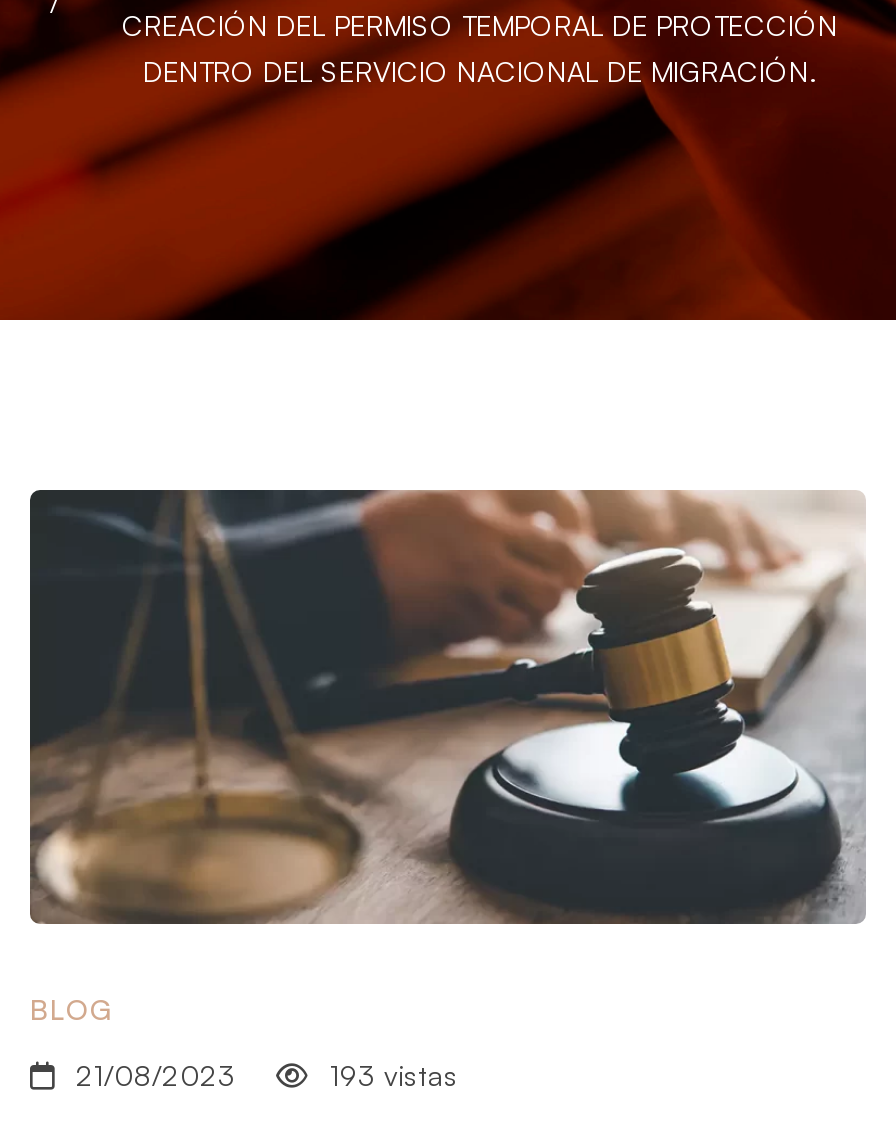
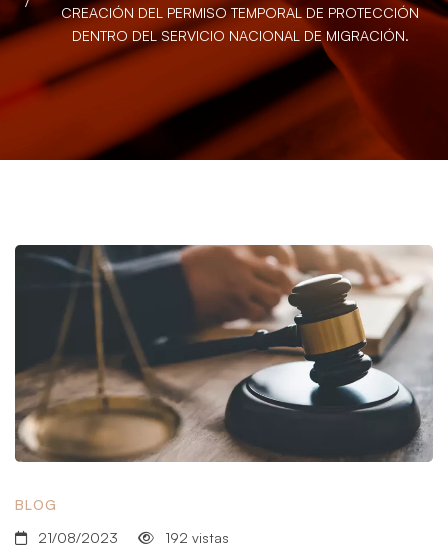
- 193 vistas
+ 192 vistas
